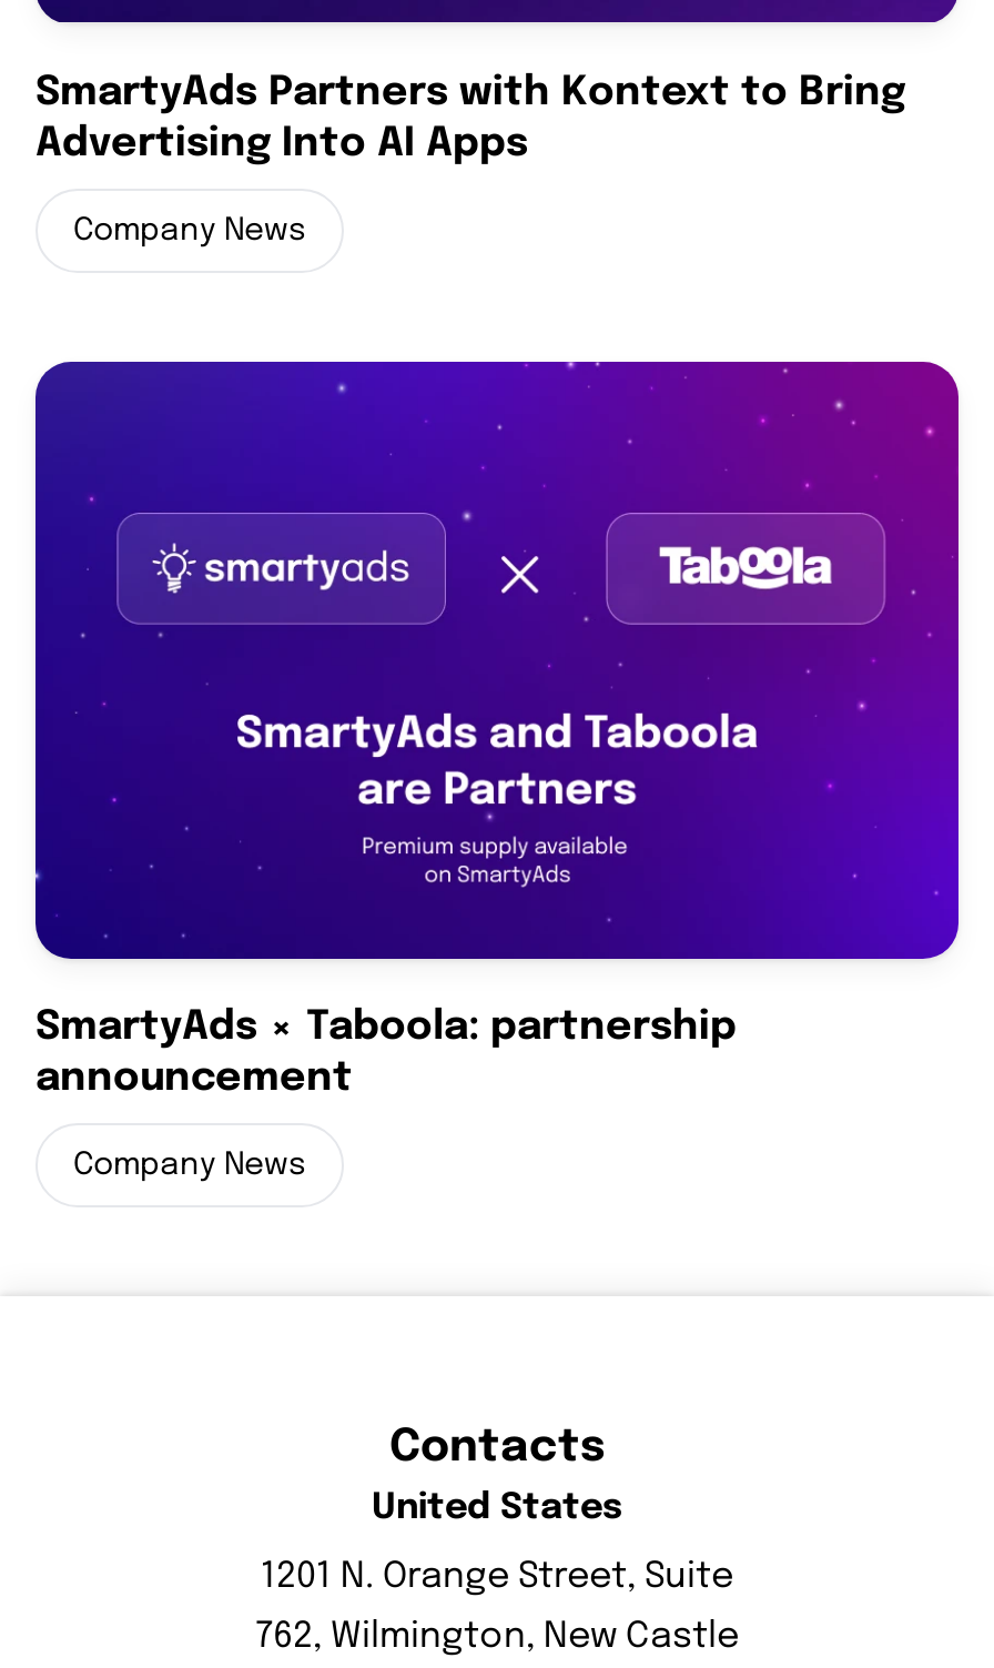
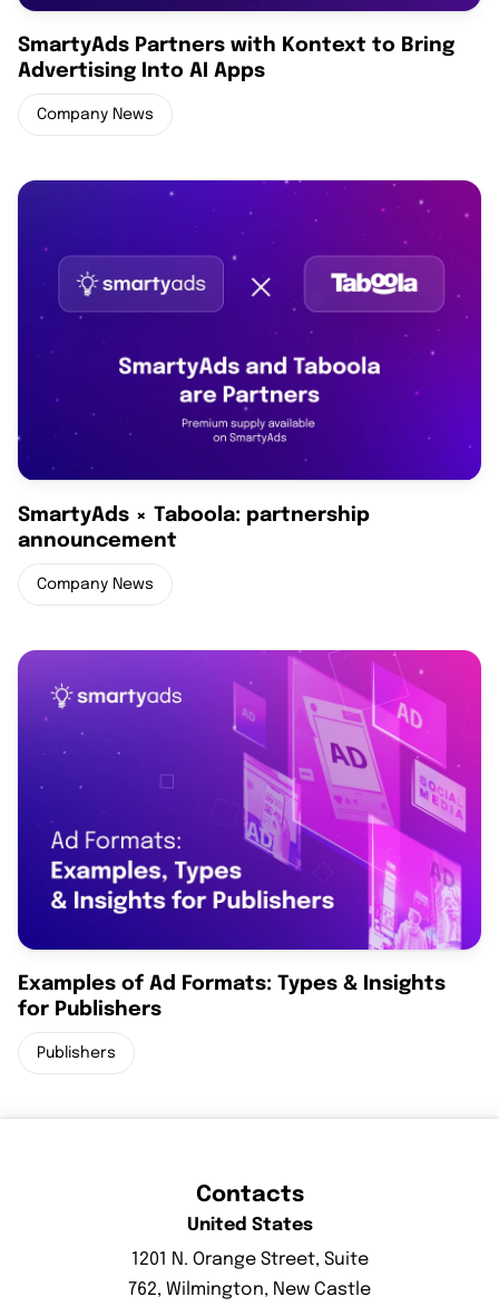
+ [image]
+ Examples of Ad Formats: Types & Insights
+ for Publishers
+ Publishers
